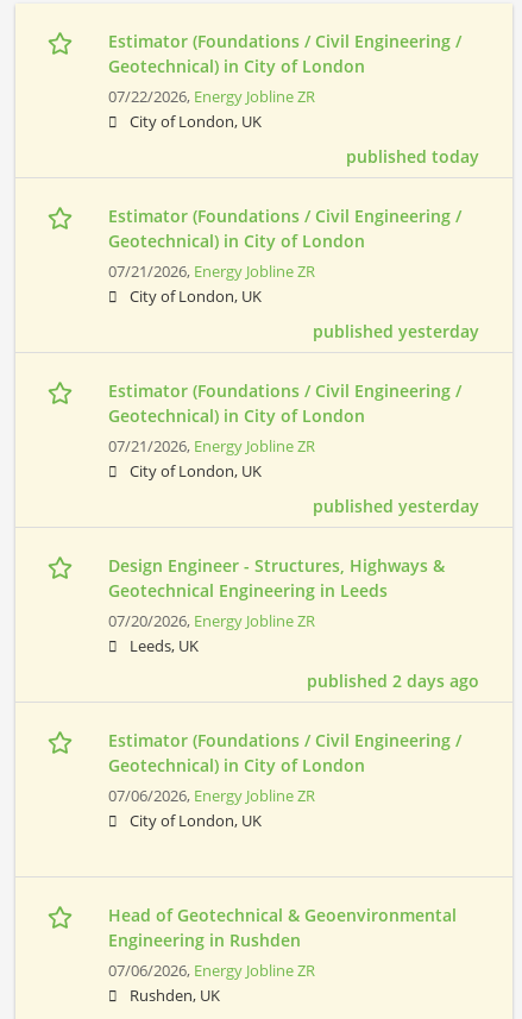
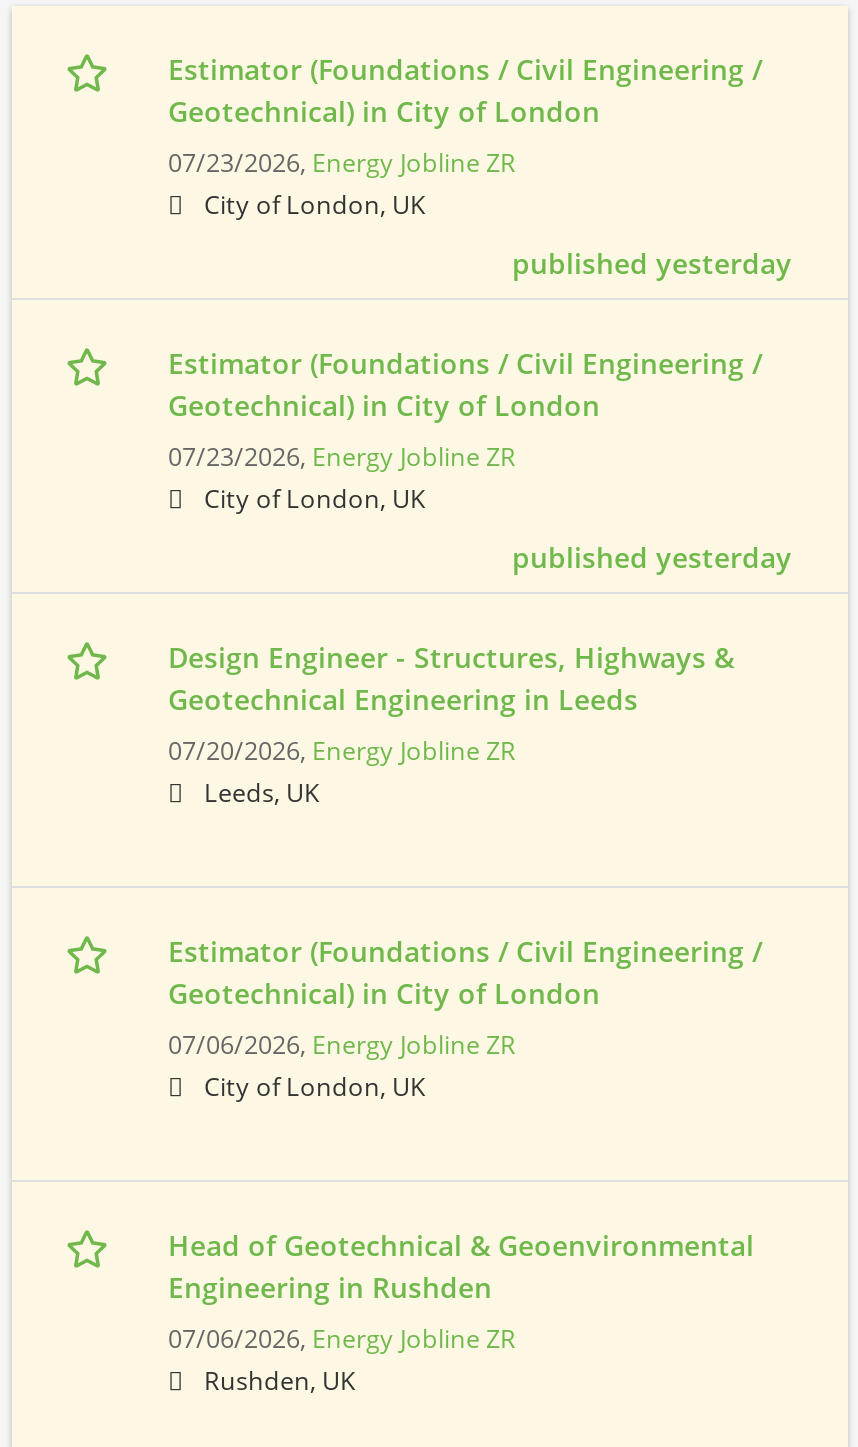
- 07/22/2026, Energy Jobline ZR
- City of London, UK
- published today
- Estimator (Foundations / Civil Engineering /
- Geotechnical) in City of London
- 07/21/2026, Energy Jobline ZR
+ 07/23/2026, Energy Jobline ZR

- 07/21/2026, Energy Jobline ZR
+ 07/23/2026, Energy Jobline ZR

- published 2 days ago
